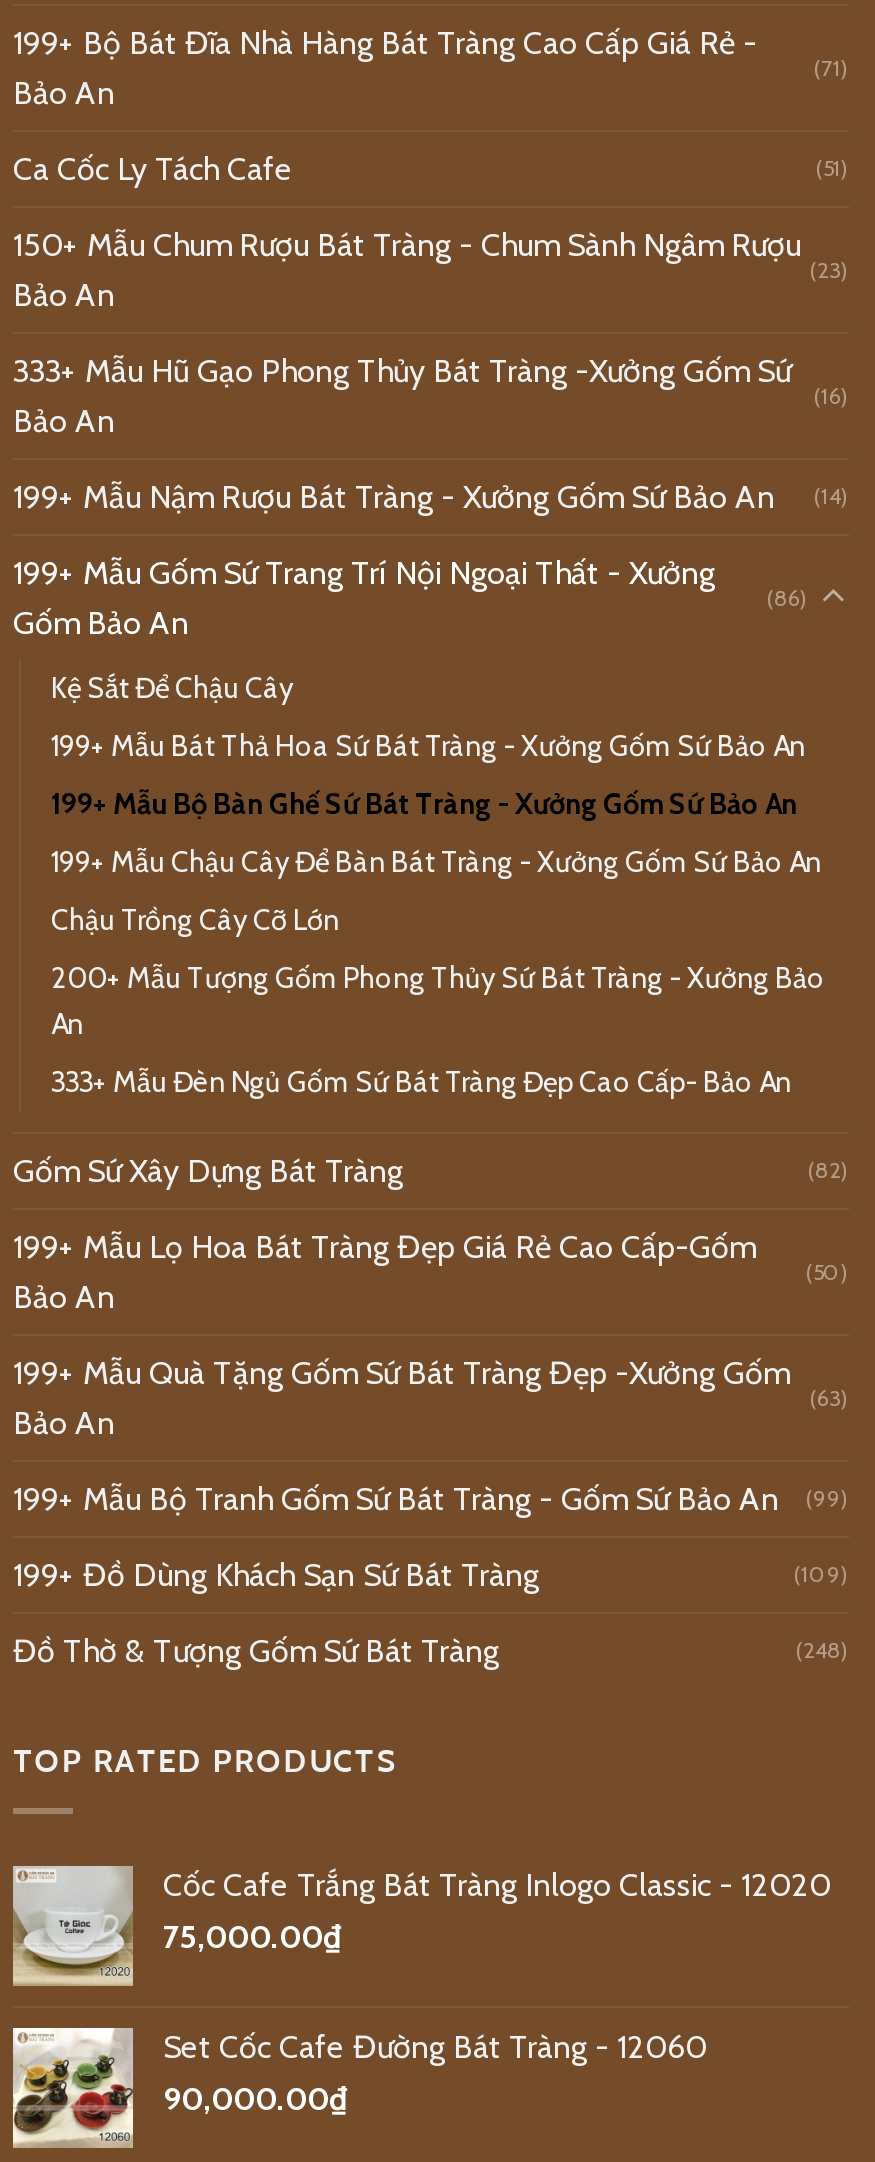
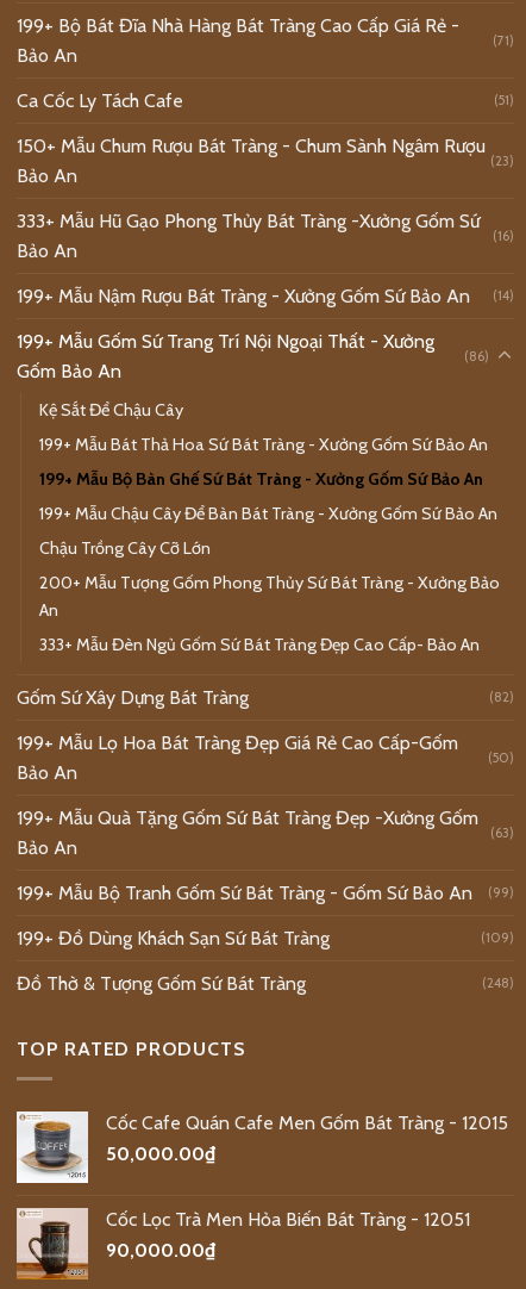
- [image]
- Cốc Cafe Trắng Bát Tràng Inlogo Classic - 12020
- 75,000.00₫
+ [image]
+ Cốc Cafe Quán Cafe Men Gốm Bát Tràng - 12015
+ 50,000.00₫

- [image]
- Set Cốc Cafe Đường Bát Tràng - 12060
+ [image]
+ Cốc Lọc Trà Men Hỏa Biến Bát Tràng - 12051
